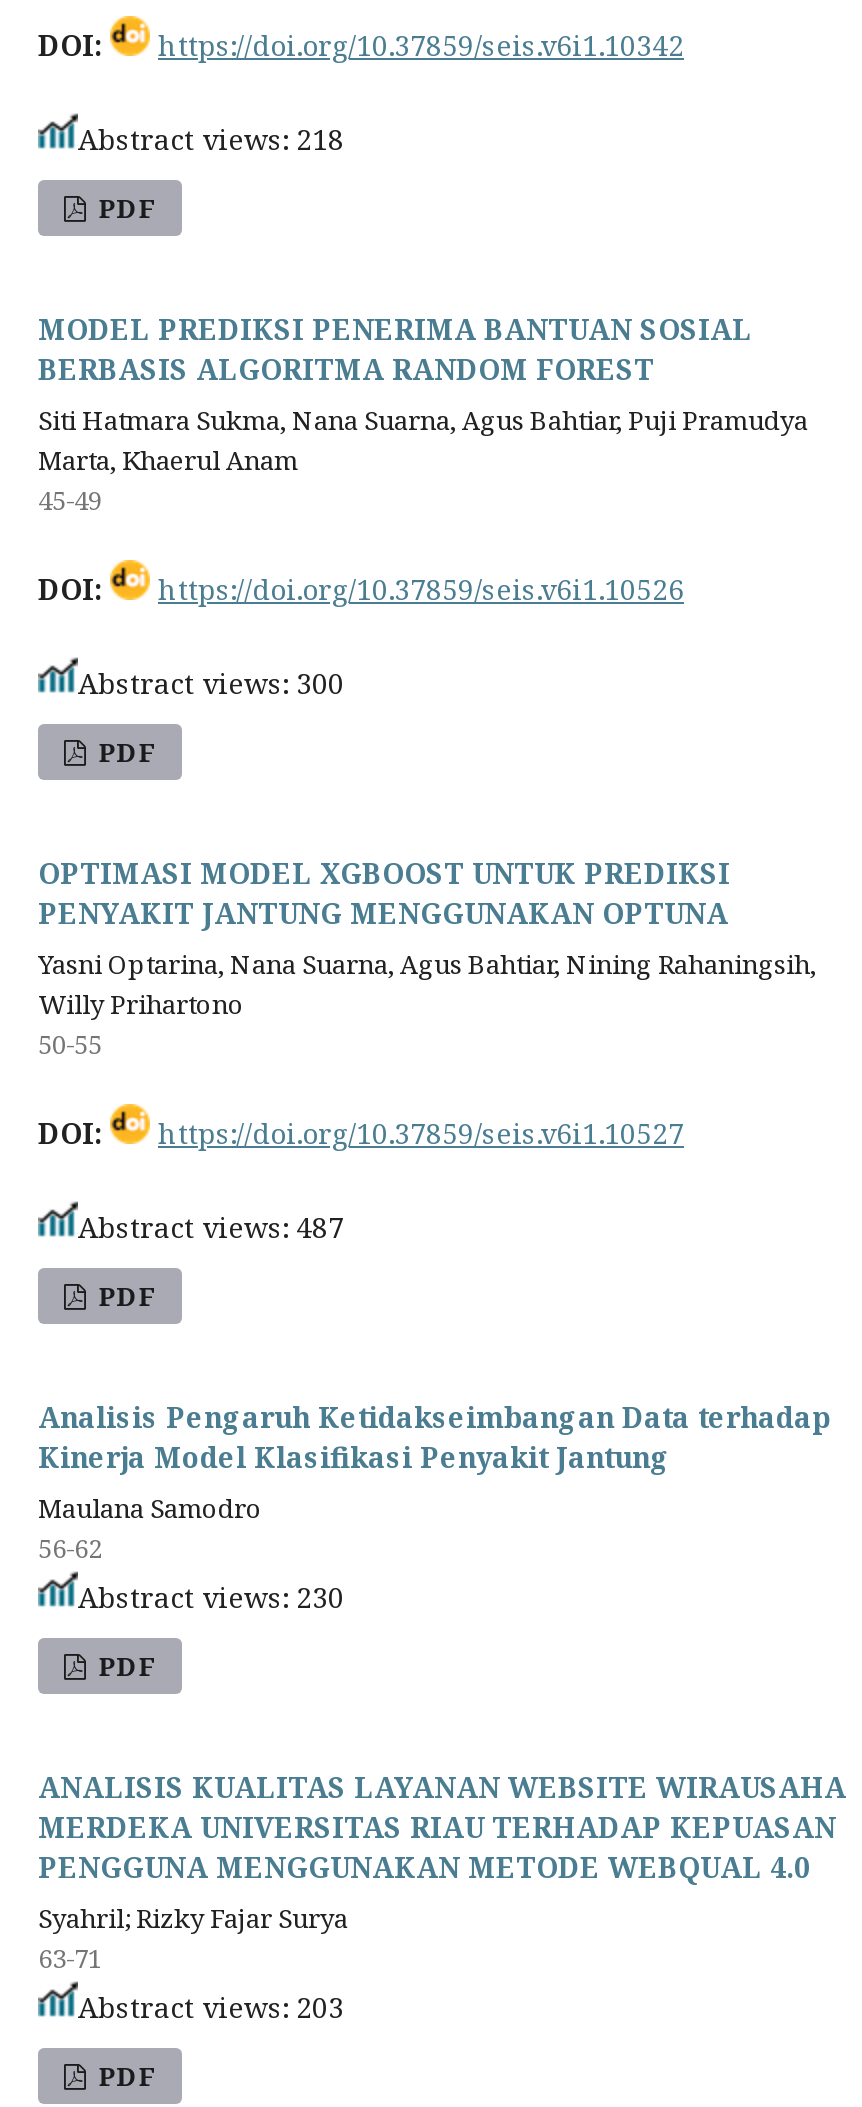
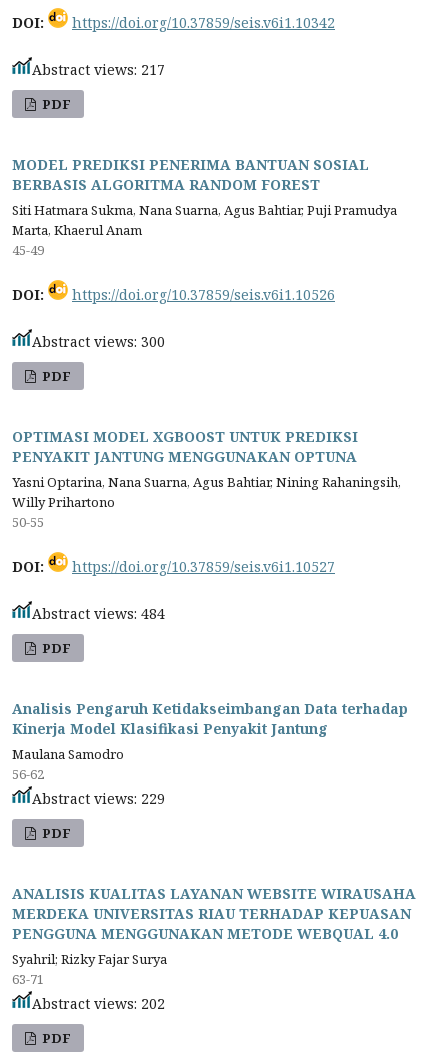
- Abstract views: 218
+ Abstract views: 217

- Abstract views: 487
+ Abstract views: 484

- Abstract views: 230
+ Abstract views: 229

- Abstract views: 203
+ Abstract views: 202
